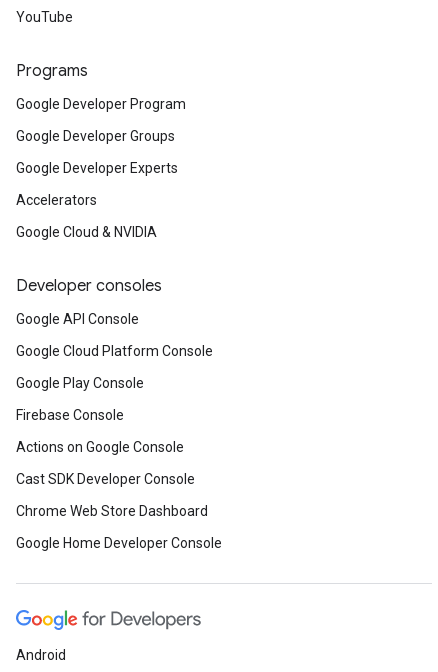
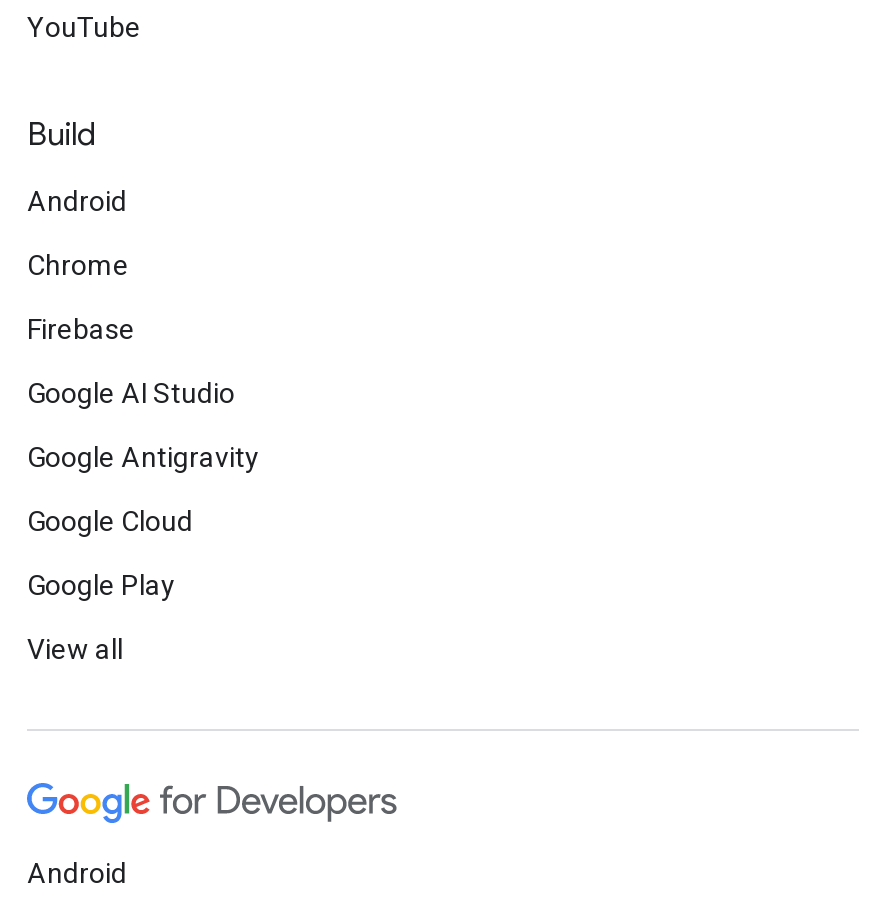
- Programs
- Google Developer Program
- Google Developer Groups
- Google Developer Experts
- Accelerators
- Google Cloud & NVIDIA
- Developer consoles
- Google API Console
- Google Cloud Platform Console
- Google Play Console
- Firebase Console
- Actions on Google Console
- Cast SDK Developer Console
- Chrome Web Store Dashboard
- Google Home Developer Console
+ Build
+ Android
+ Chrome
+ Firebase
+ Google AI Studio
+ Google Antigravity
+ Google Cloud
+ Google Play
+ View all
